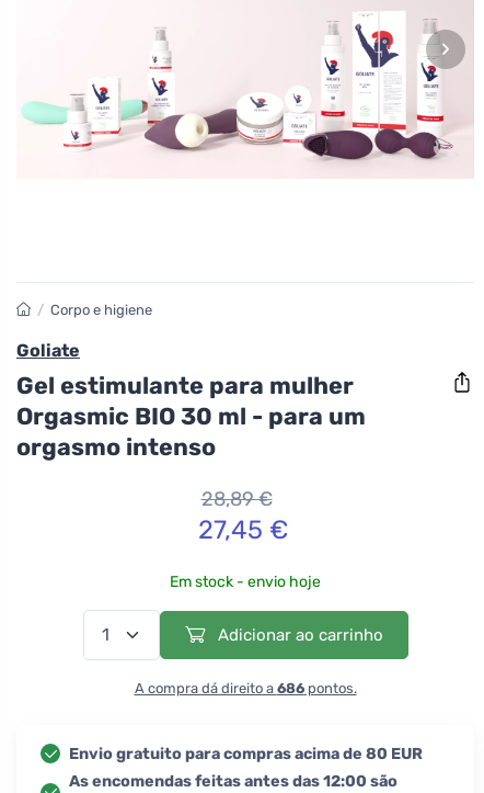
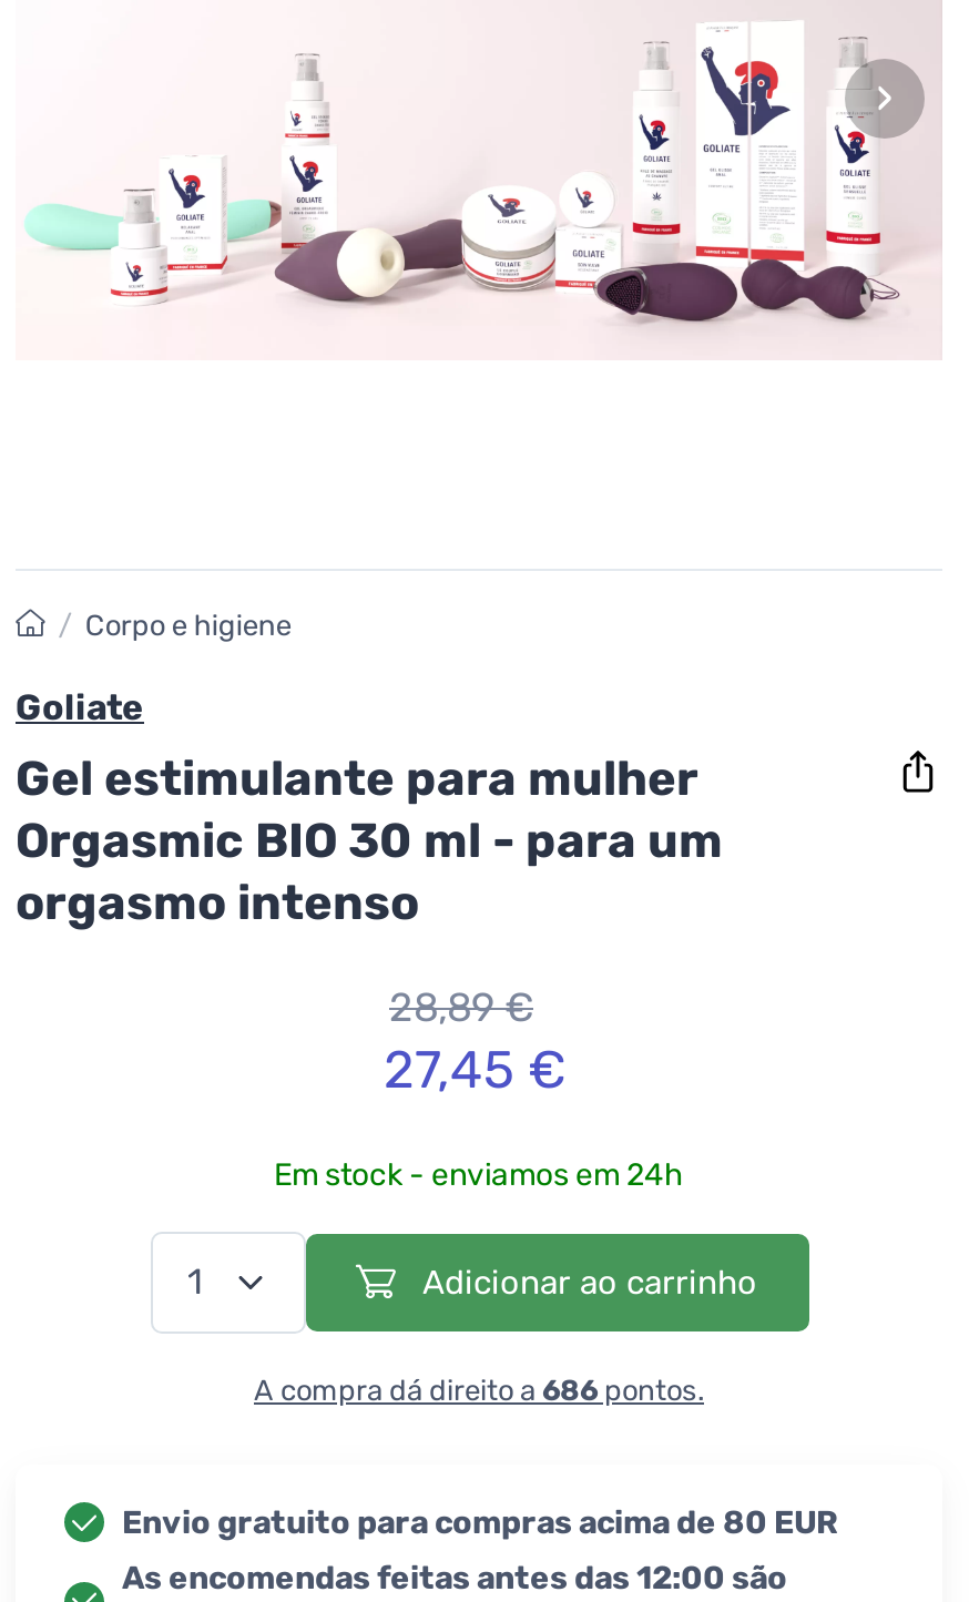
- Em stock - envio hoje
+ Em stock - enviamos em 24h
